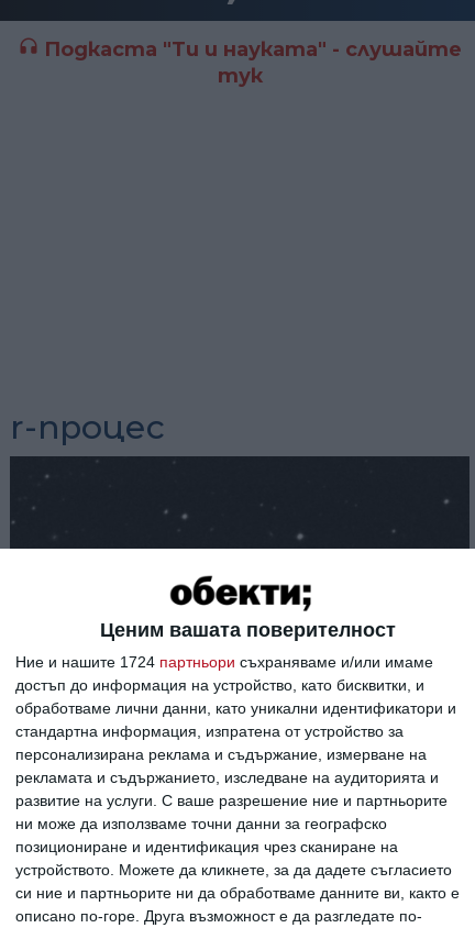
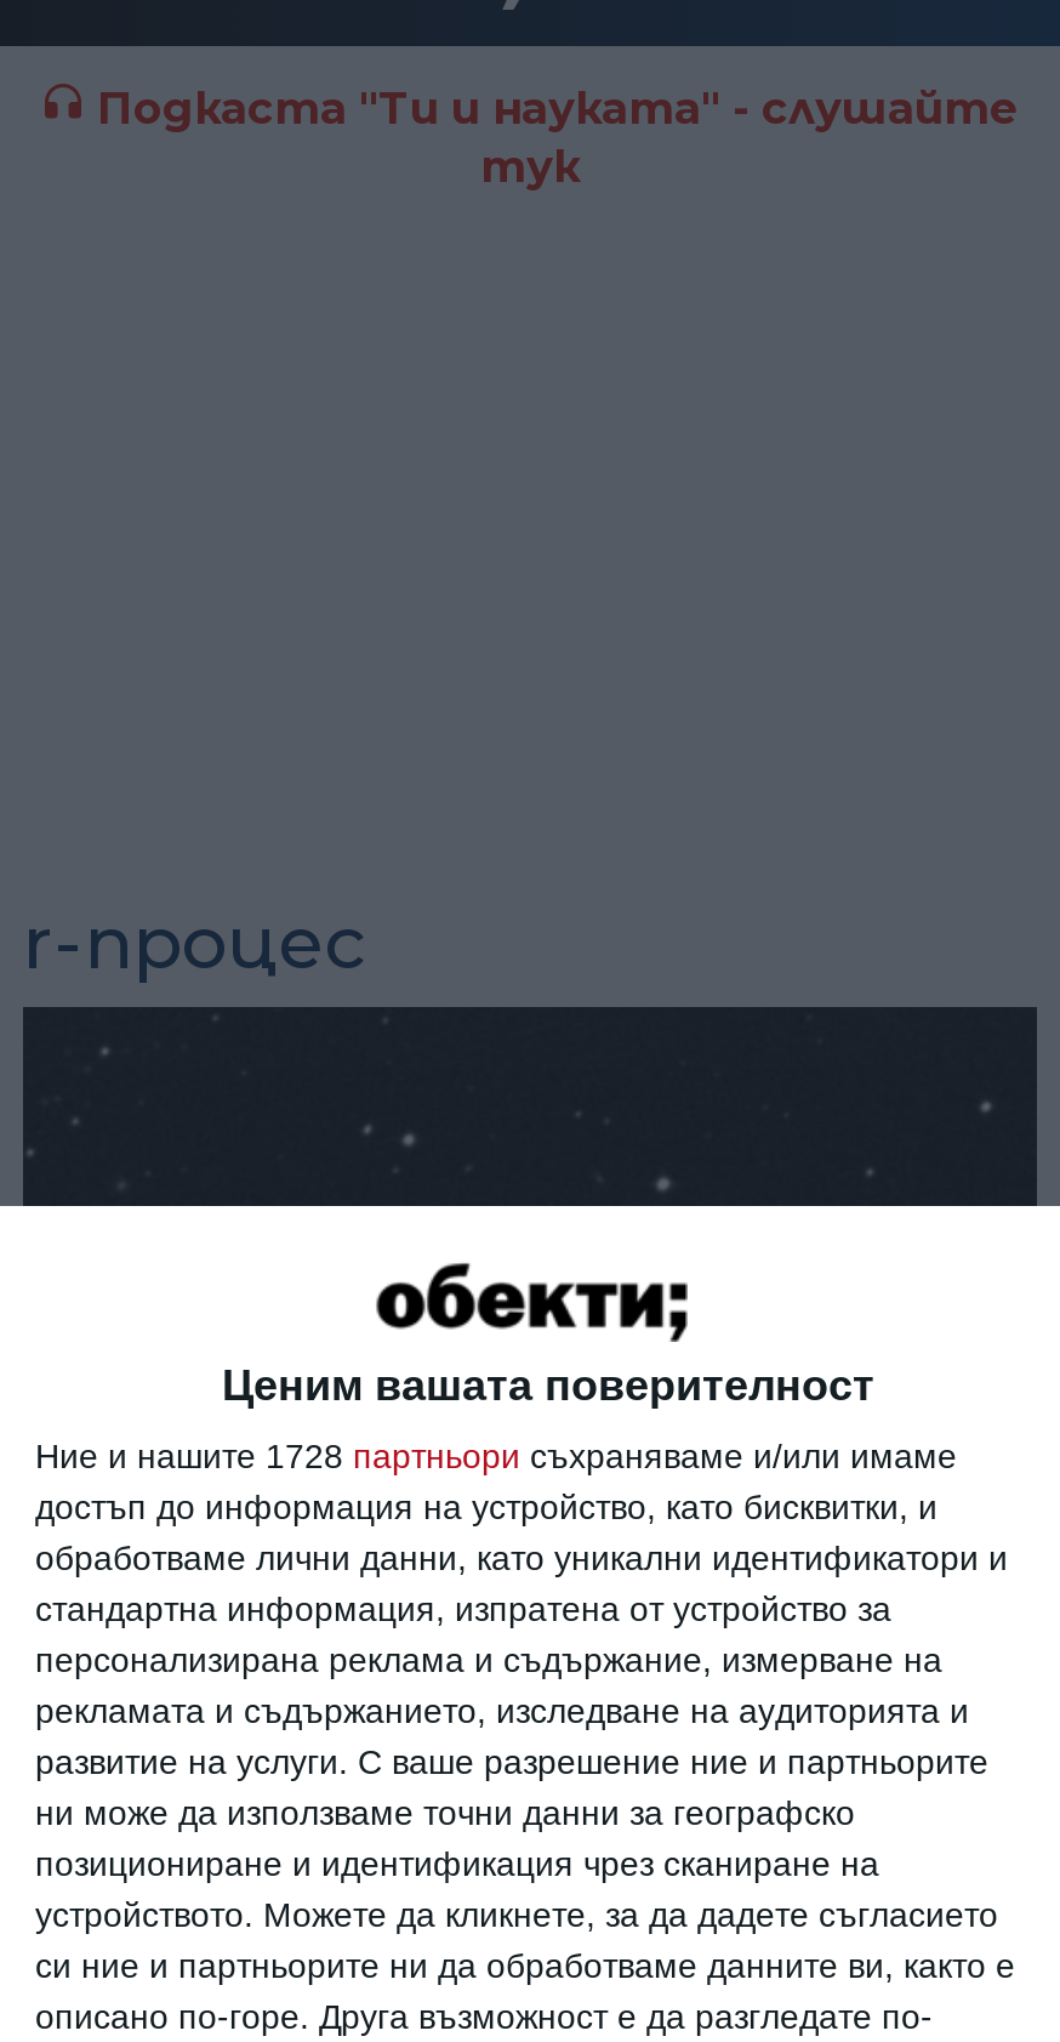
- Ние и нашите 1724 партньори съхраняваме и/или имаме
+ Ние и нашите 1728 партньори съхраняваме и/или имаме
